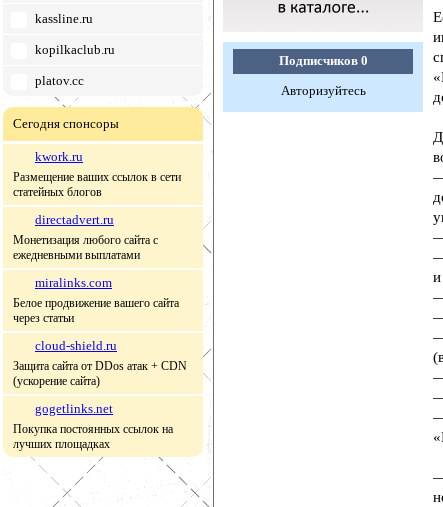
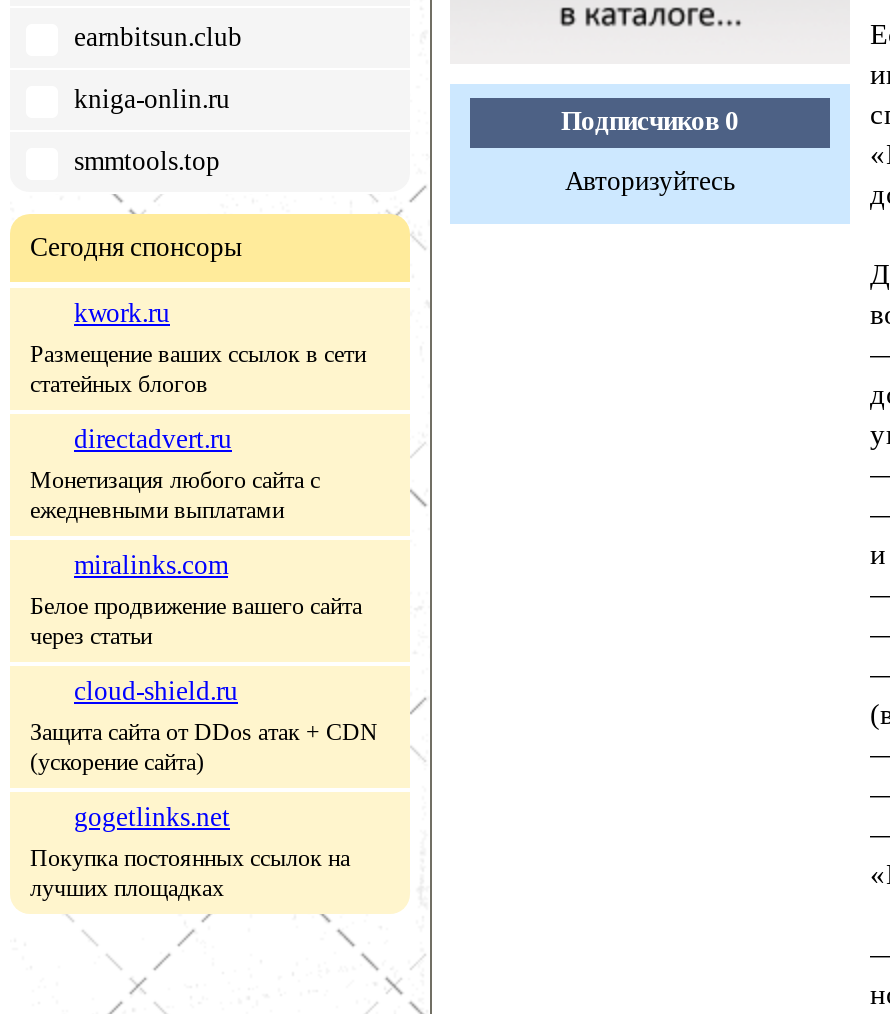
- kassline.ru
+ earnbitsun.club

- kopilkaclub.ru
+ kniga-onlin.ru

- platov.cc
+ smmtools.top
